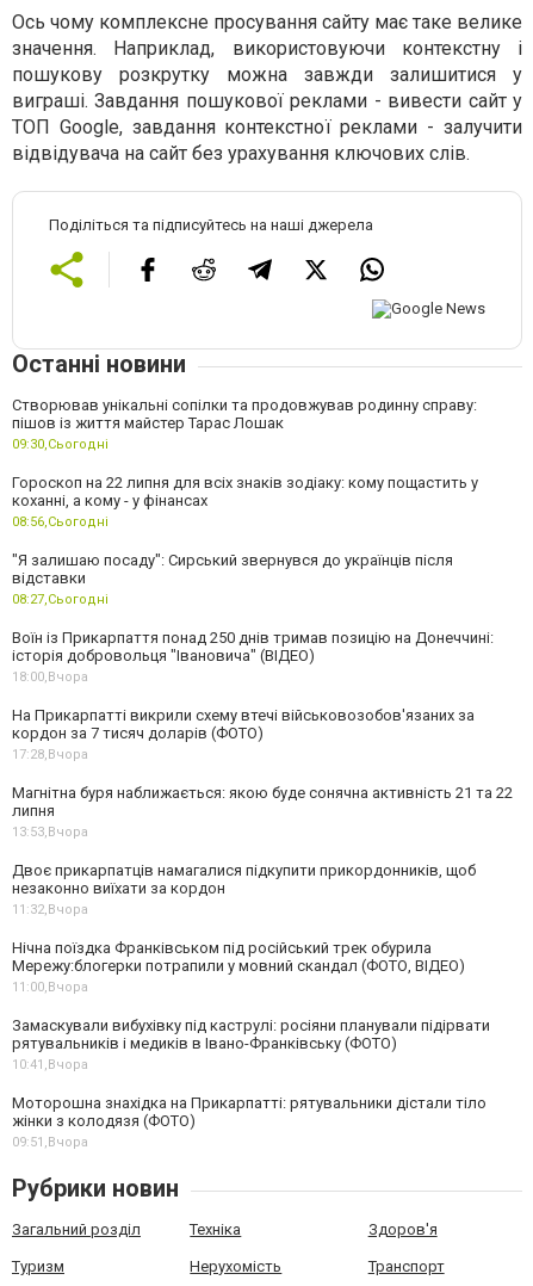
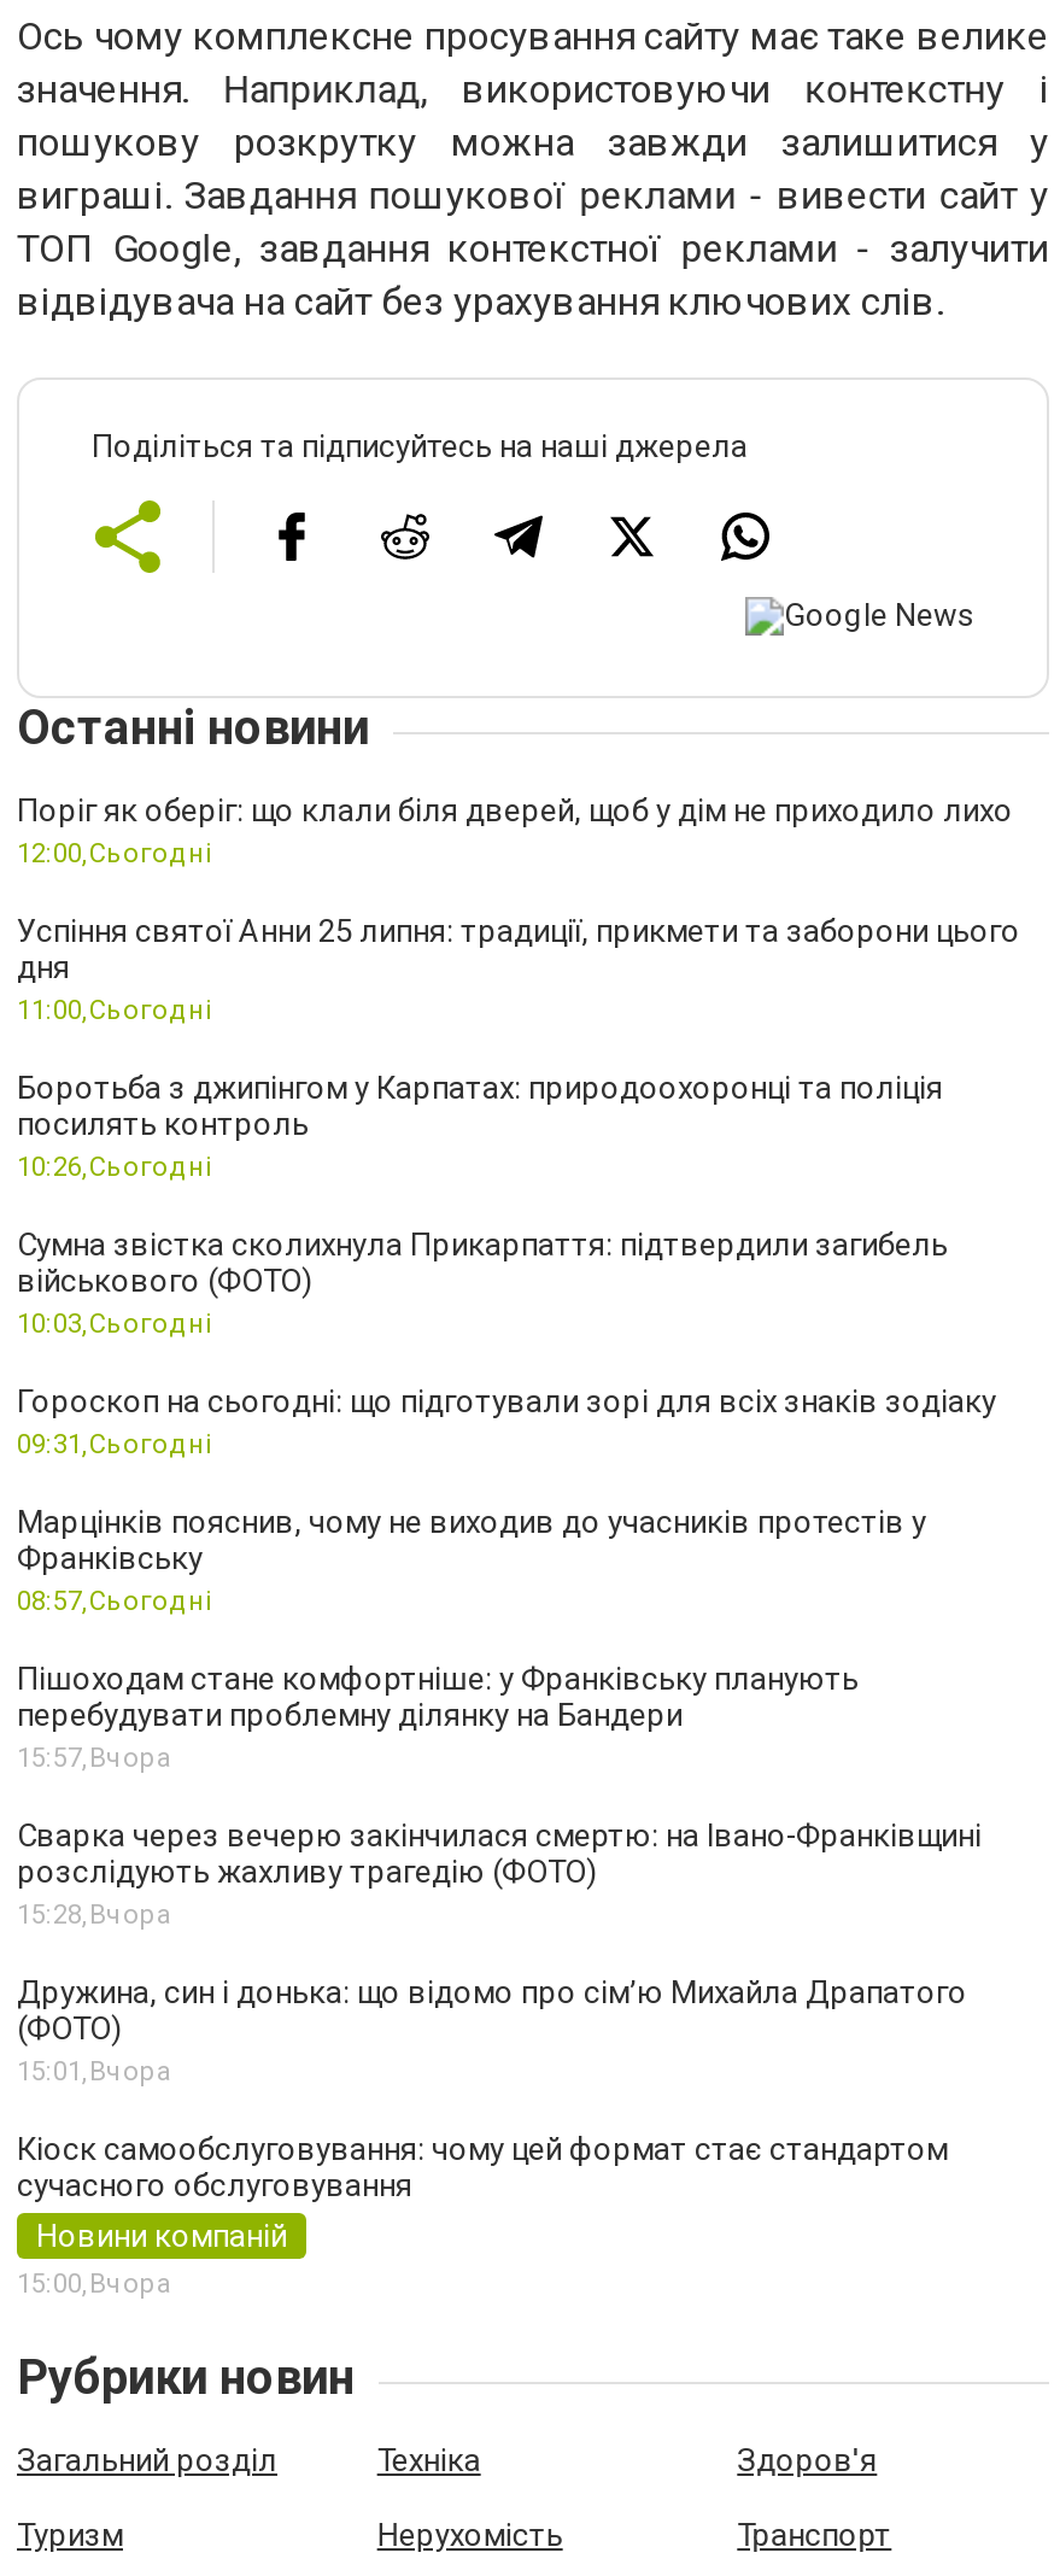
- Створював унікальні сопілки та продовжував родинну справу:
- пішов із життя майстер Тарас Лошак
- 09:30,Сьогодні
+ Поріг як оберіг: що клали біля дверей, щоб у дім не приходило лихо
+ 12:00,Сьогодні

- Гороскоп на 22 липня для всіх знаків зодіаку: кому пощастить у
- коханні, а кому - у фінансах
- 08:56,Сьогодні
+ Успіння святої Анни 25 липня: традиції, прикмети та заборони цього
+ дня
+ 11:00,Сьогодні

- "Я залишаю посаду": Сирський звернувся до українців після
- відставки
- 08:27,Сьогодні
+ Боротьба з джипінгом у Карпатах: природоохоронці та поліція
+ посилять контроль
+ 10:26,Сьогодні

- Воїн із Прикарпаття понад 250 днів тримав позицію на Донеччині:
- історія добровольця "Івановича" (ВІДЕО)
- 18:00,Вчора
+ Сумна звістка сколихнула Прикарпаття: підтвердили загибель
+ військового (ФОТО)
+ 10:03,Сьогодні

- На Прикарпатті викрили схему втечі військовозобов'язаних за
- кордон за 7 тисяч доларів (ФОТО)
- 17:28,Вчора
+ Гороскоп на сьогодні: що підготували зорі для всіх знаків зодіаку
+ 09:31, Сьогодні

- Магнітна буря наближається: якою буде сонячна активність 21 та 22
- липня
- 13:53,Вчора
+ Марцінків пояснив, чому не виходив до учасників протестів у
+ Франківську
+ 08:57,Сьогодні

- Двоє прикарпатців намагалися підкупити прикордонників, щоб
- незаконно виїхати за кордон
- 11:32, Вчора
+ Пішоходам стане комфортніше: у Франківську планують
+ перебудувати проблемну ділянку на Бандери
+ 15:57, Вчора

- Нічна поїздка Франківськом під російський трек обурила
- Мережу:блогерки потрапили у мовний скандал (ФОТО, ВІДЕО)
- 11:00, Вчора
+ Сварка через вечерю закінчилася смертю: на Івано-Франківщині
+ розслідують жахливу трагедію (ФОТО)
+ 15:28, Вчора

- Замаскували вибухівку під каструлі: росіяни планували підірвати
- рятувальників і медиків в Івано-Франківську (ФОТО)
- 10:41, Вчора
+ Дружина, син і донька: що відомо про сім’ю Михайла Драпатого
+ (ФОТО)
+ 15:01, Вчора

- Моторошна знахідка на Прикарпатті: рятувальники дістали тіло
- жінки з колодязя (ФОТО)
- 09:51, Вчора
+ Кіоск самообслуговування: чому цей формат стає стандартом
+ сучасного обслуговування
+ Новини компаній
+ 15:00, Вчора
